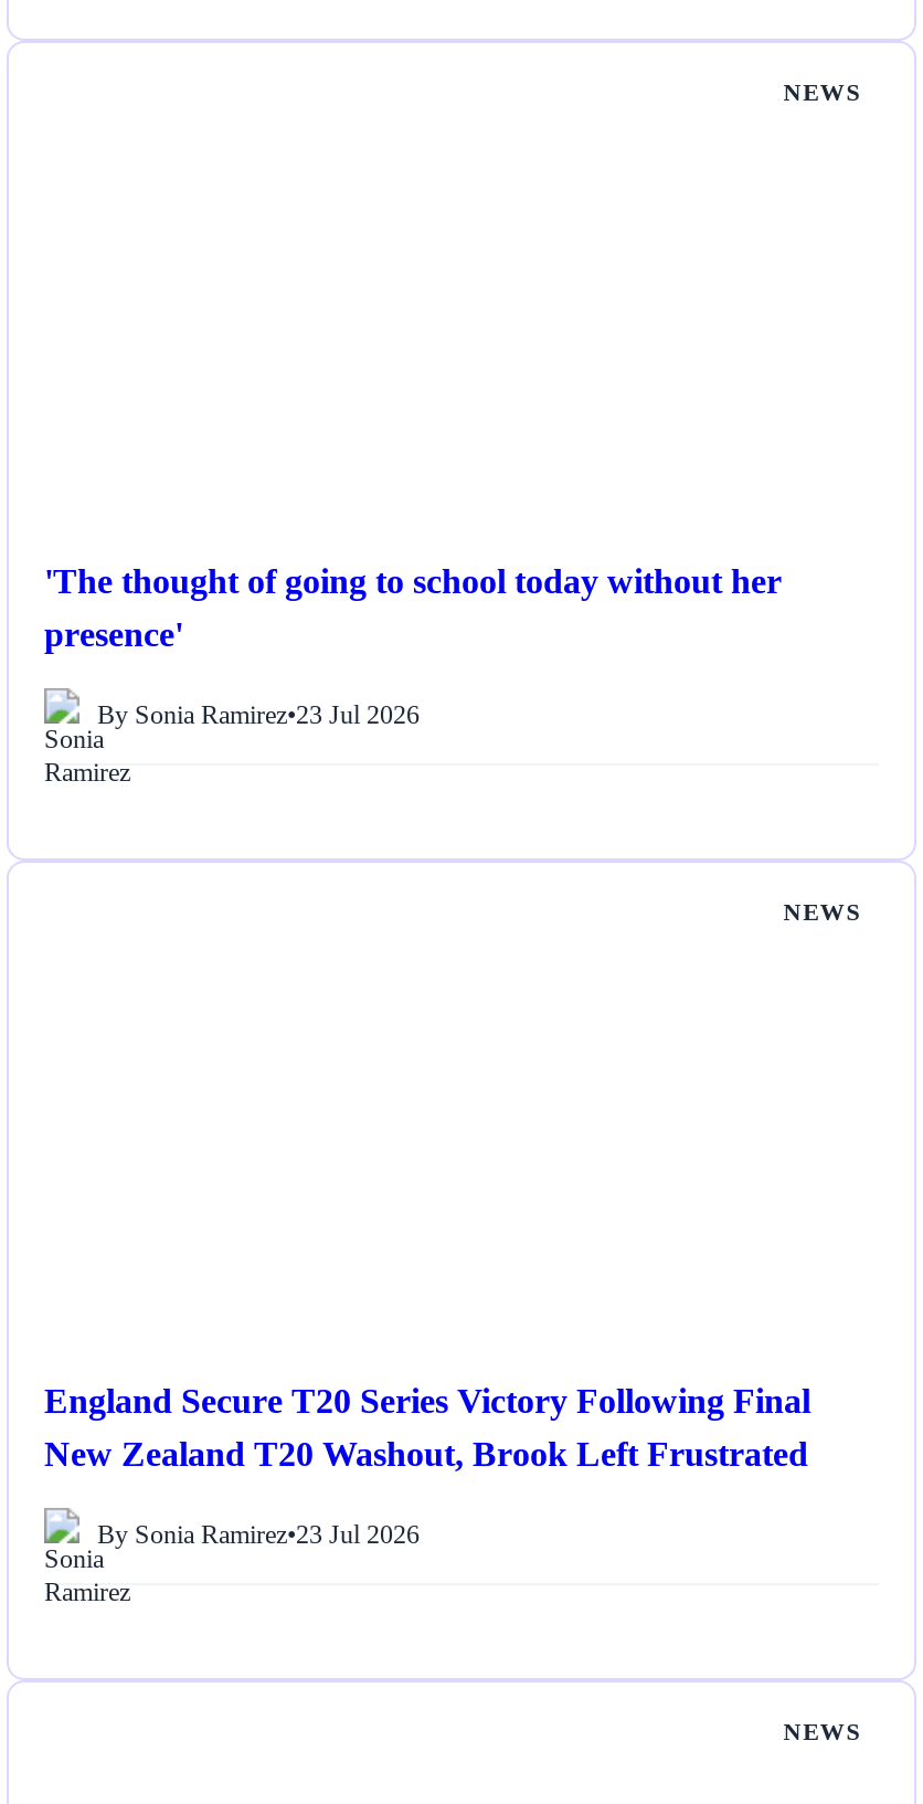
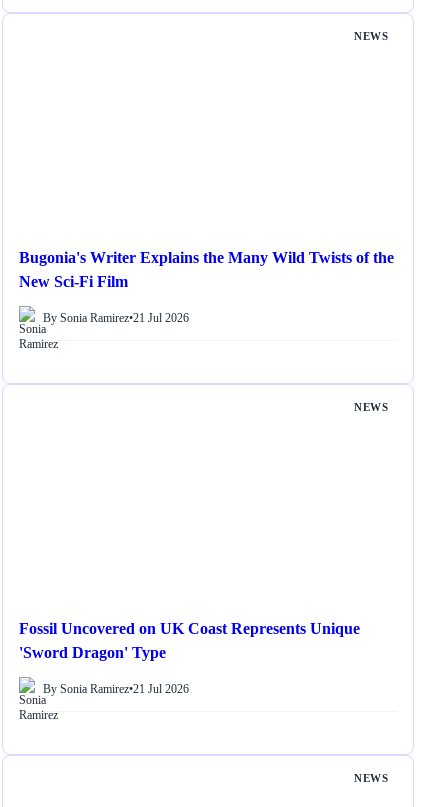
- 'The thought of going to school today without her
- presence'
+ Bugonia's Writer Explains the Many Wild Twists of the
+ New Sci-Fi Film

- By Sonia Ramirez•23 Jul 2026
+ By Sonia Ramirez•21 Jul 2026

- England Secure T20 Series Victory Following Final
- New Zealand T20 Washout, Brook Left Frustrated
+ Fossil Uncovered on UK Coast Represents Unique
+ 'Sword Dragon' Type

- By Sonia Ramirez•23 Jul 2026
+ By Sonia Ramirez•21 Jul 2026
